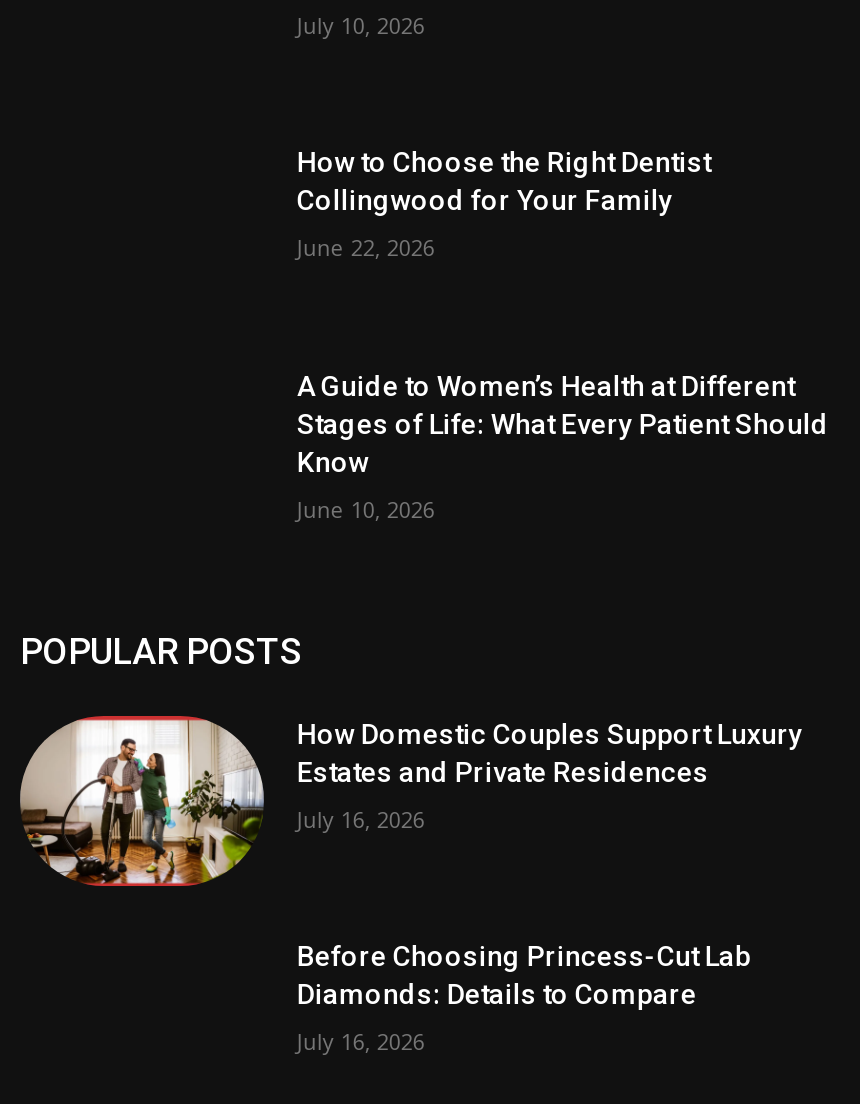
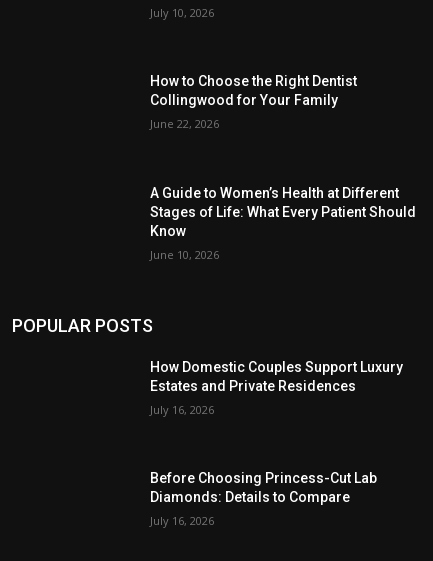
- [image]
